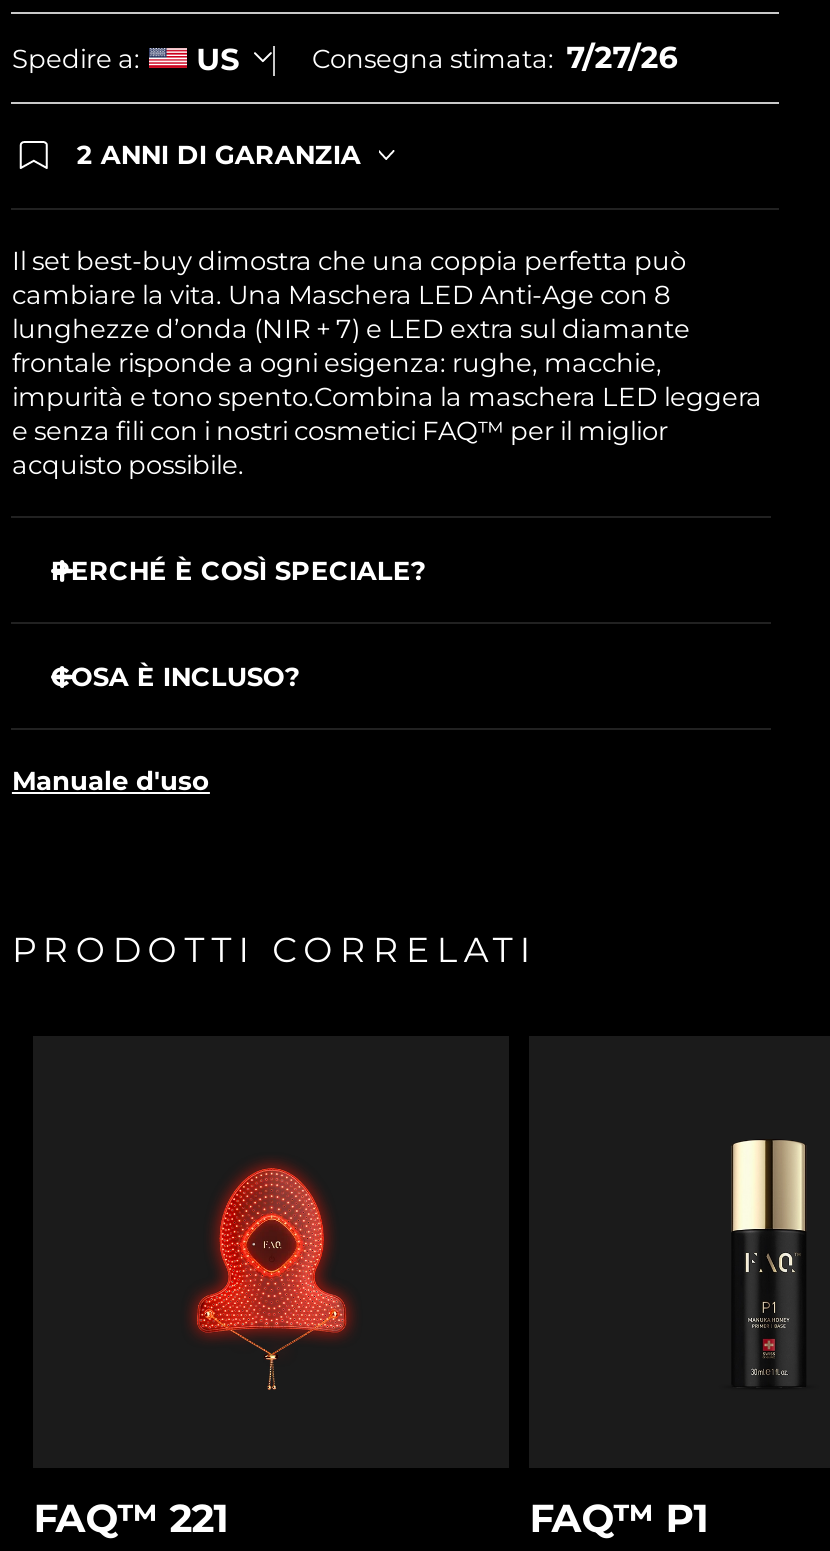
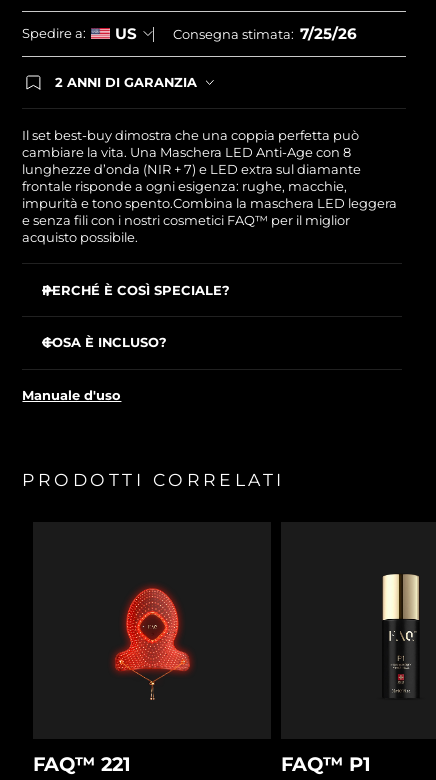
- Consegna stimata: 7/27/26
+ Consegna stimata: 7/25/26
